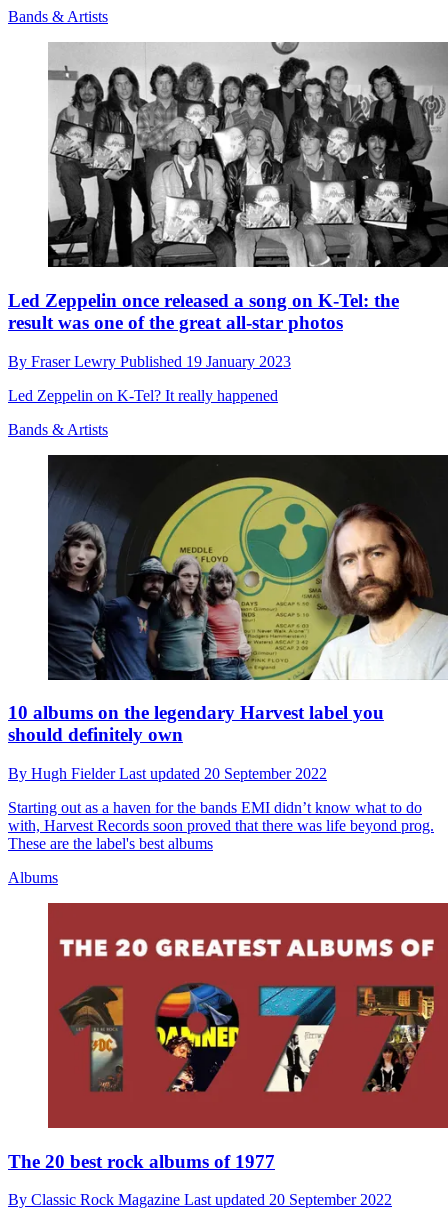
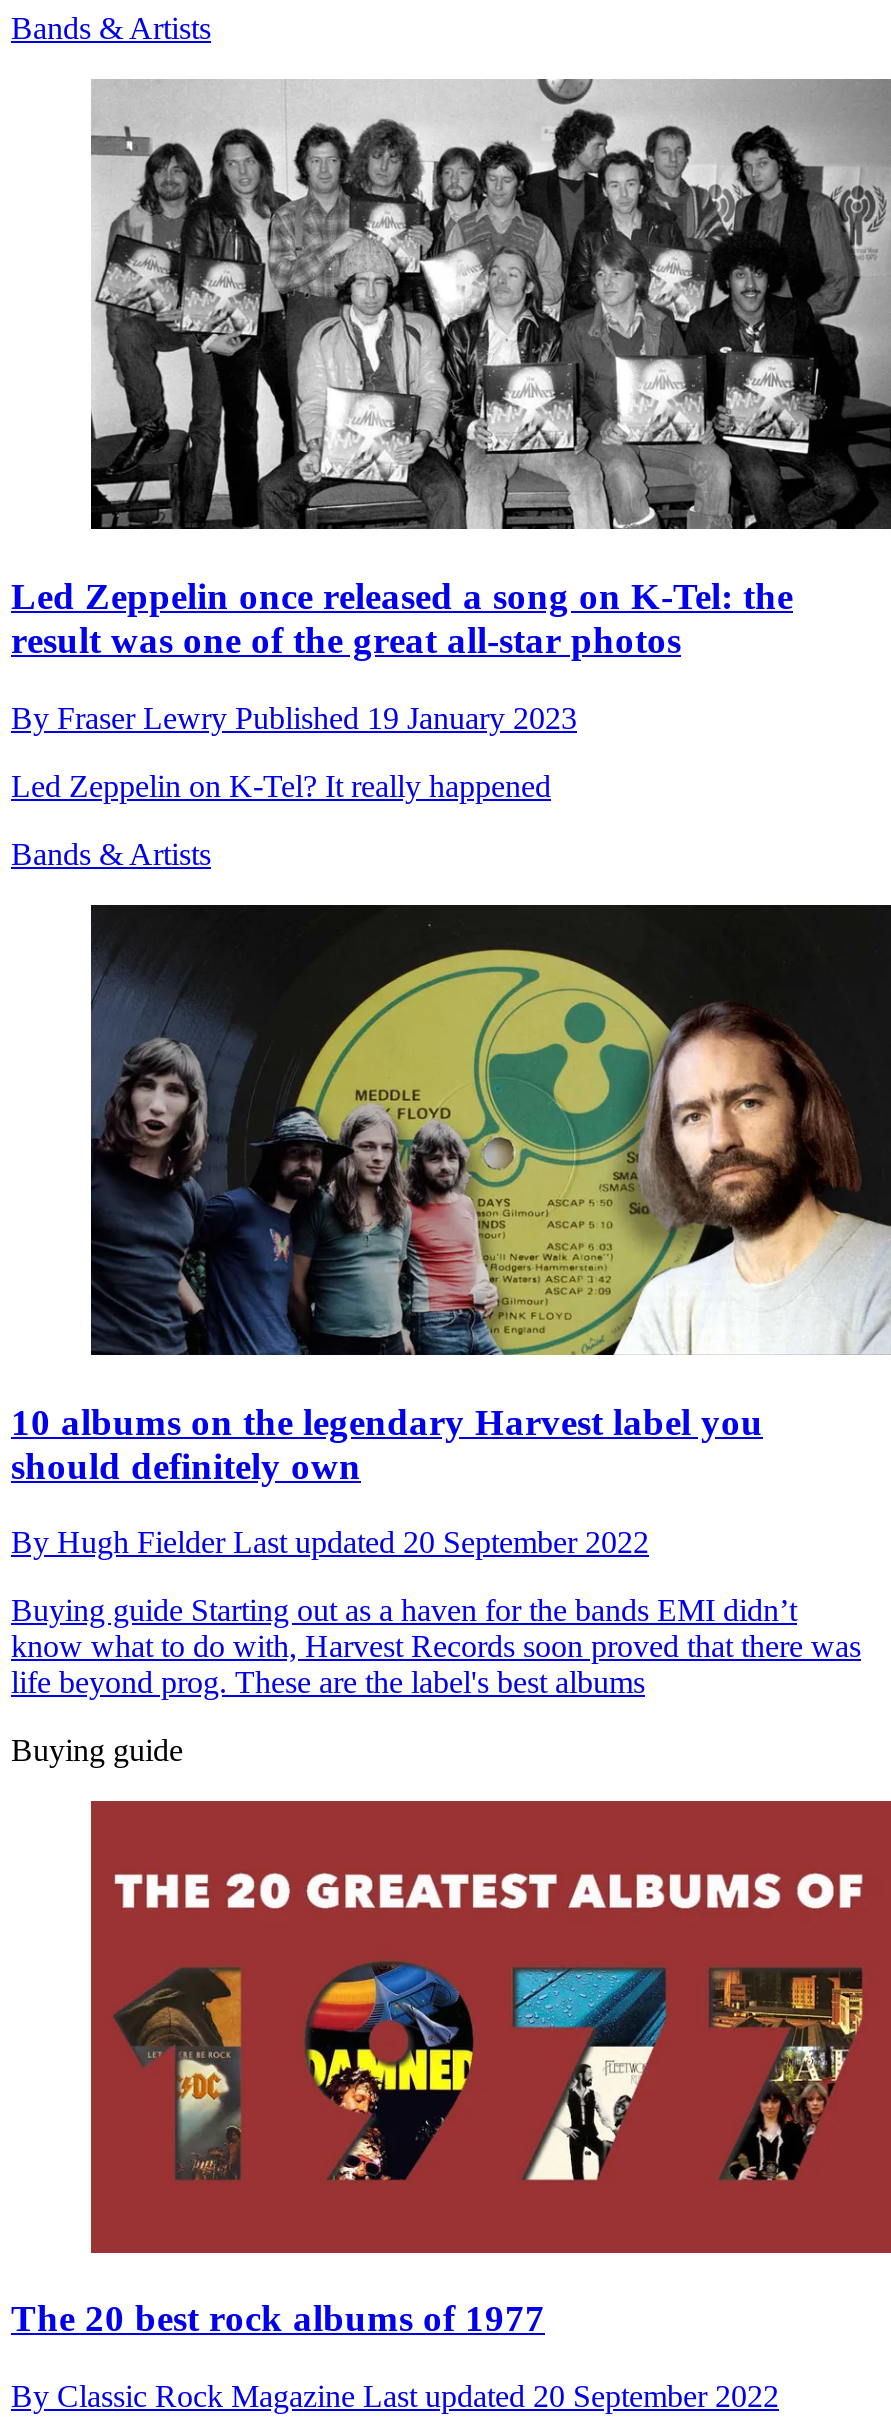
- Starting out as a haven for the bands EMI didn’t know what to do
- with, Harvest Records soon proved that there was life beyond prog.
- These are the label's best albums
+ Buying guide Starting out as a haven for the bands EMI didn’t
+ know what to do with, Harvest Records soon proved that there was
+ life beyond prog. These are the label's best albums

- Albums
+ Buying guide
